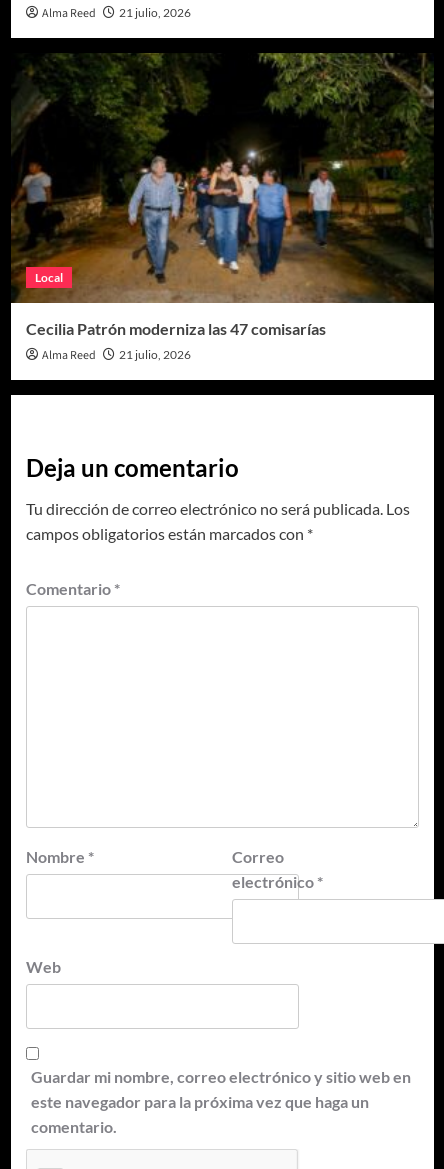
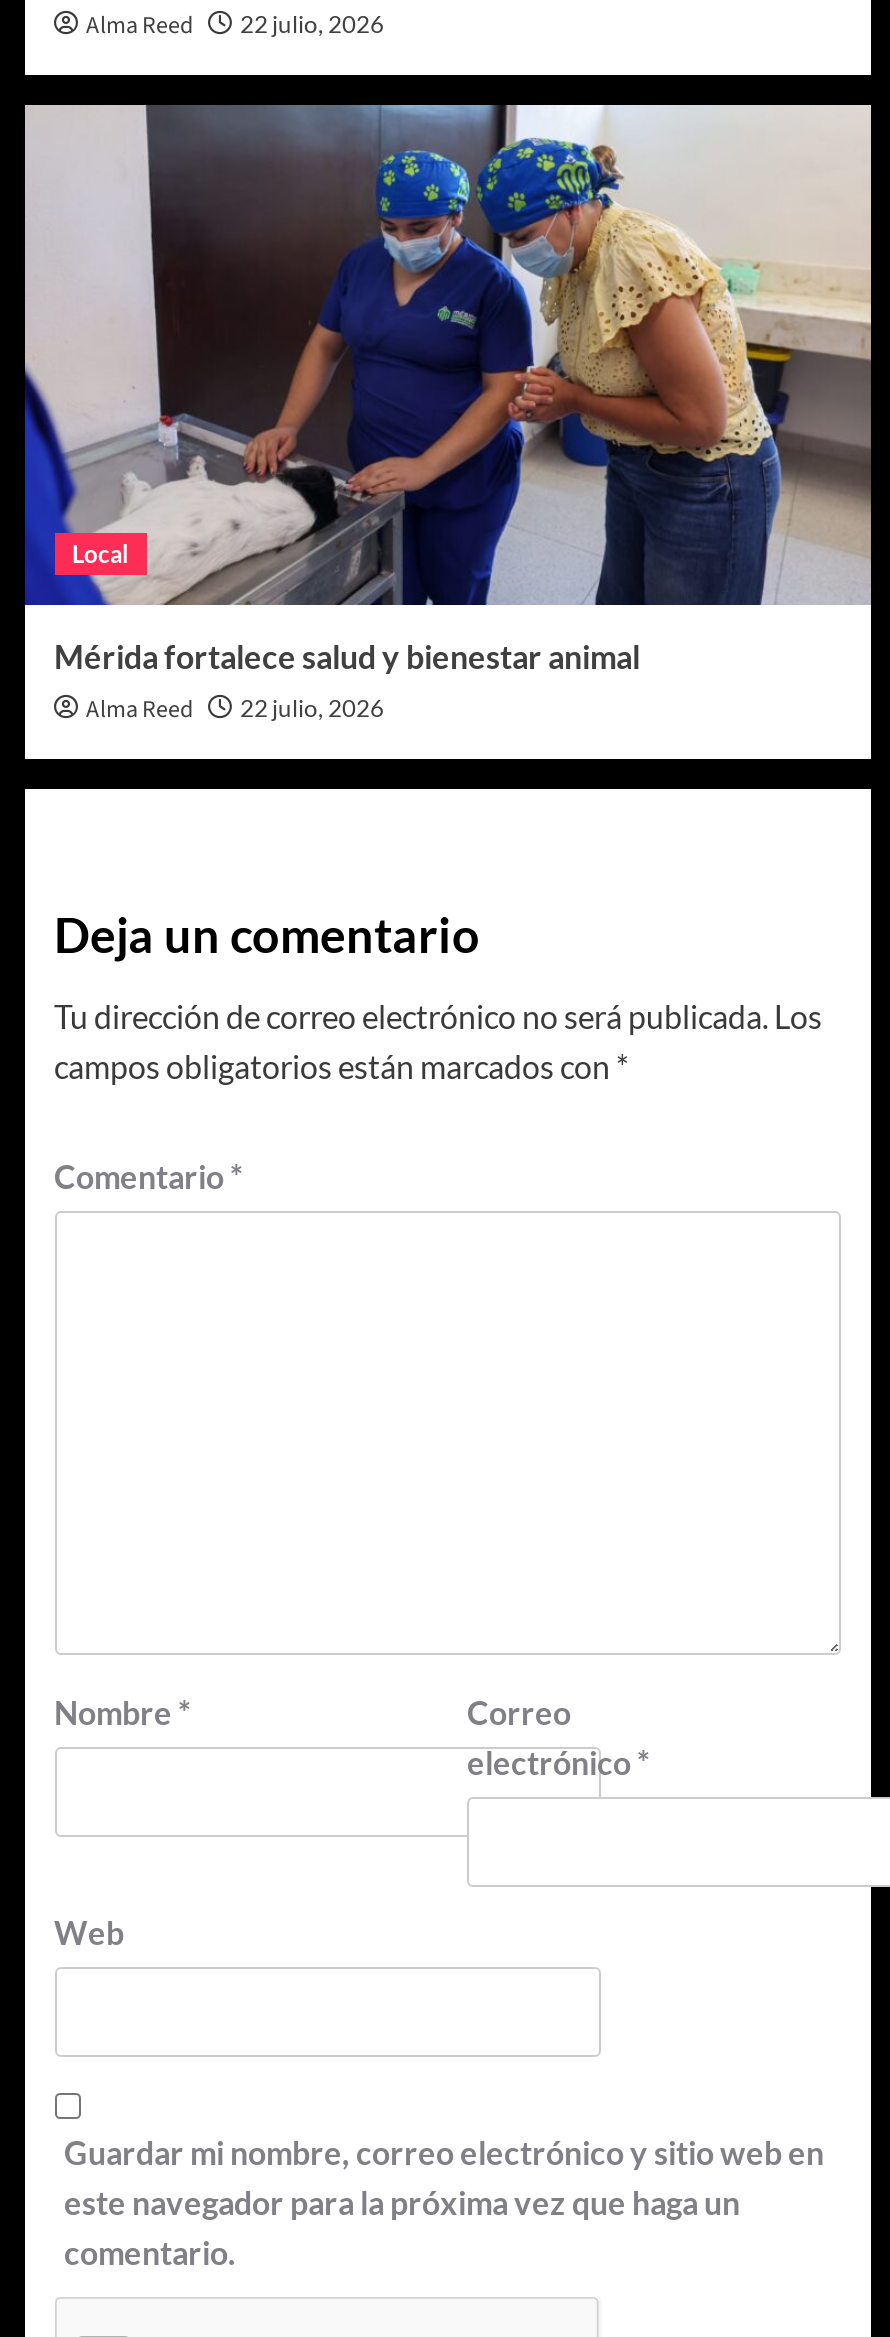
- Alma Reed 21 julio, 2026
+ Alma Reed 22 julio, 2026

- [image]
- Cecilia Patrón moderniza las 47 comisarías
+ [image]
+ Mérida fortalece salud y bienestar animal

- Alma Reed 21 julio, 2026
+ Alma Reed 22 julio, 2026
